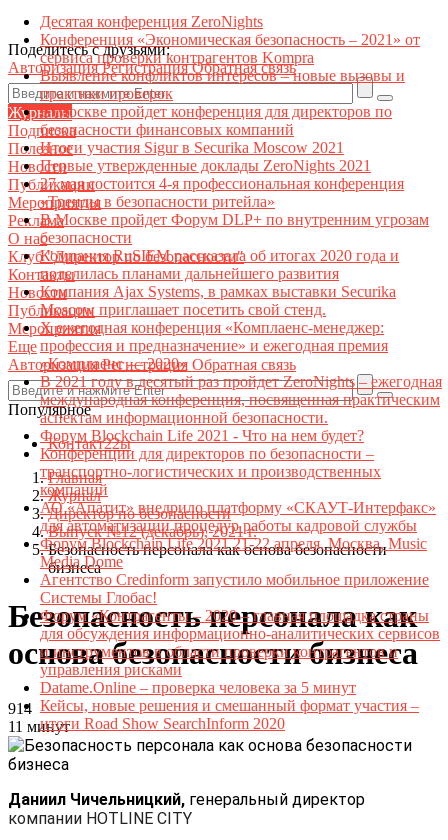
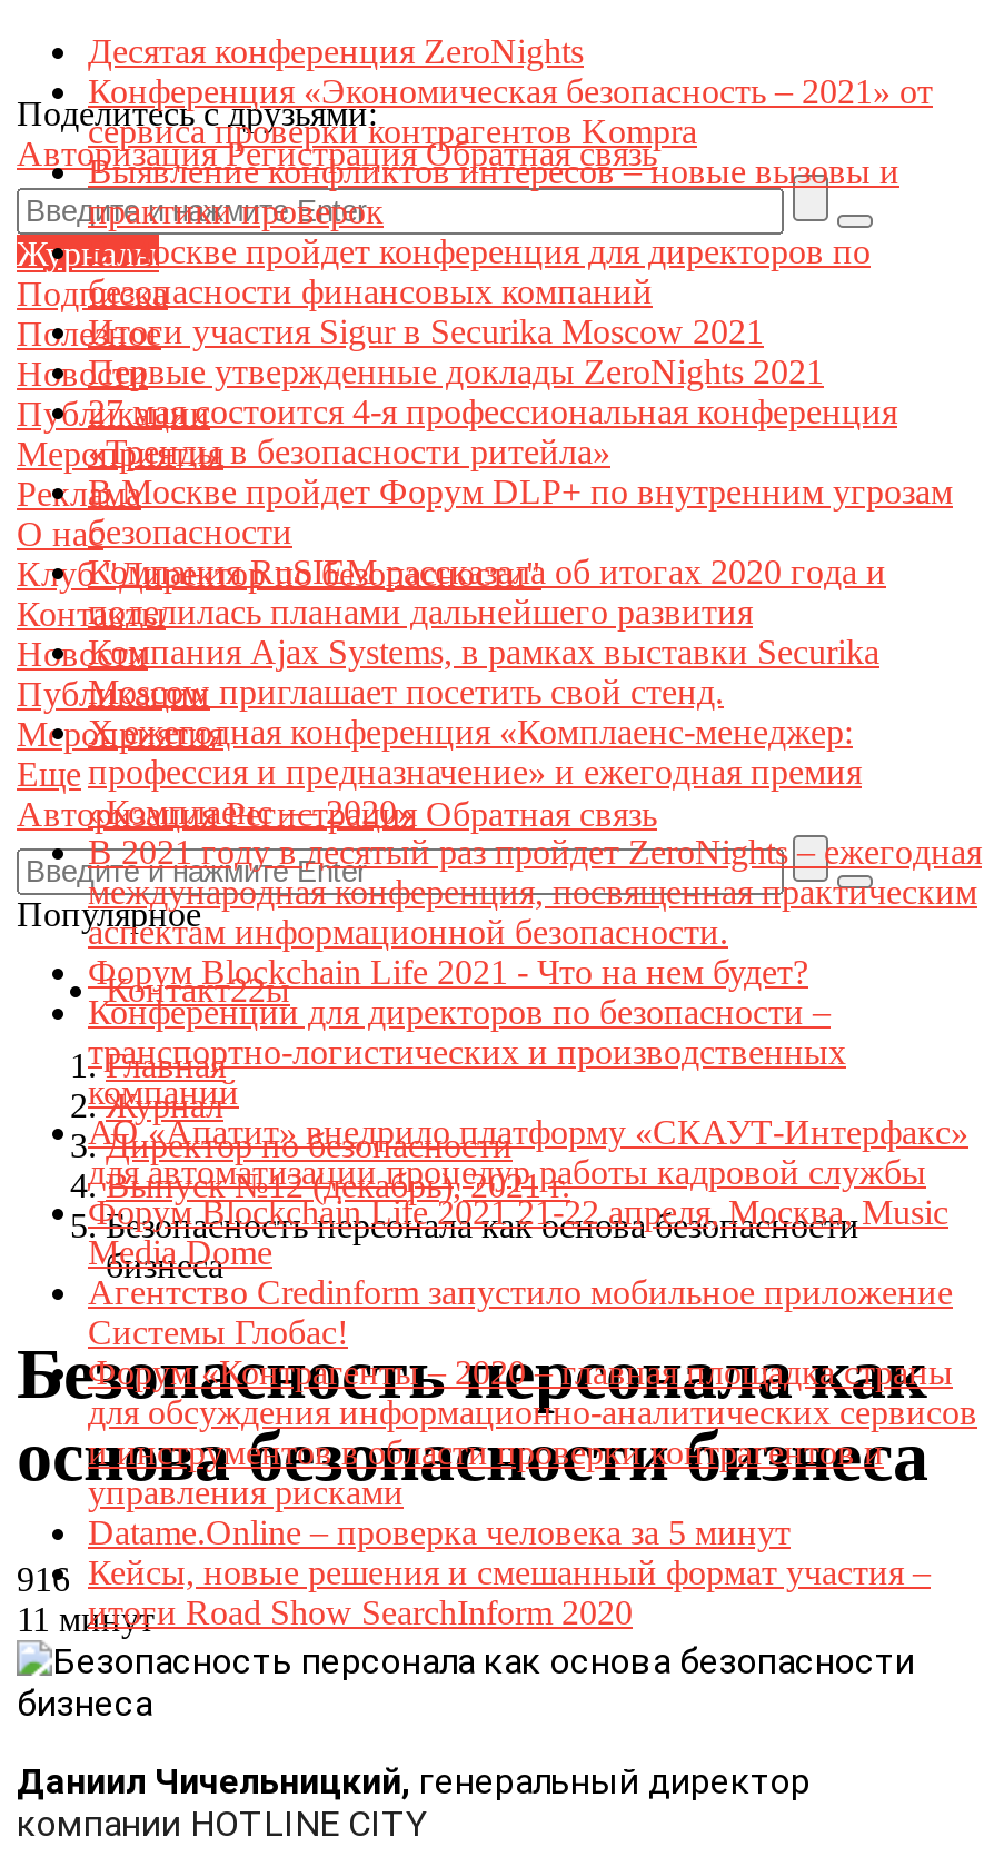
- 914 Кейсы, новые решения и смешанный формат участия –
+ 916 Кейсы, новые решения и смешанный формат участия –
